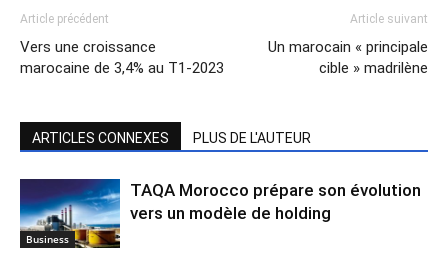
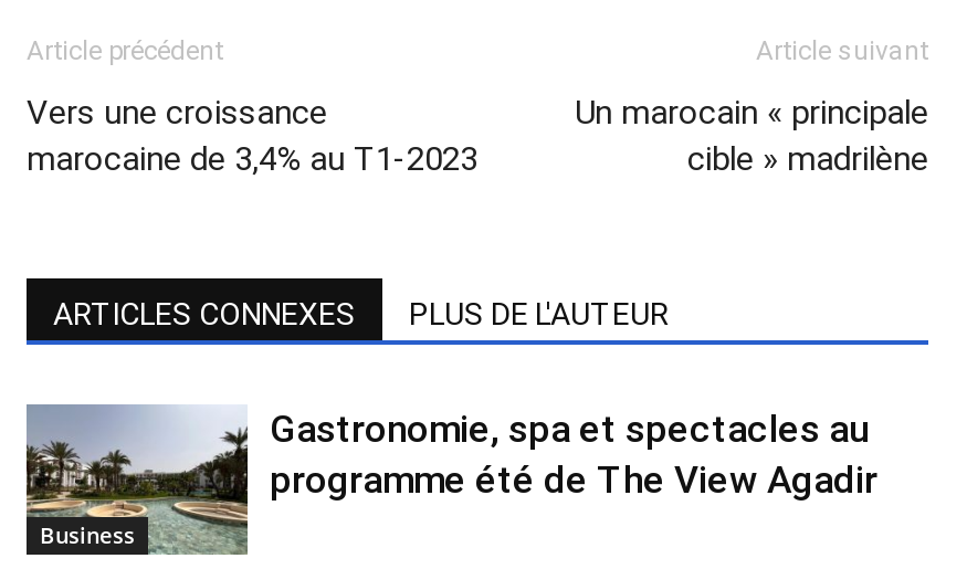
- [image]
- TAQA Morocco prépare son évolution
- vers un modèle de holding
+ [image]
+ Gastronomie, spa et spectacles au
+ programme été de The View Agadir
